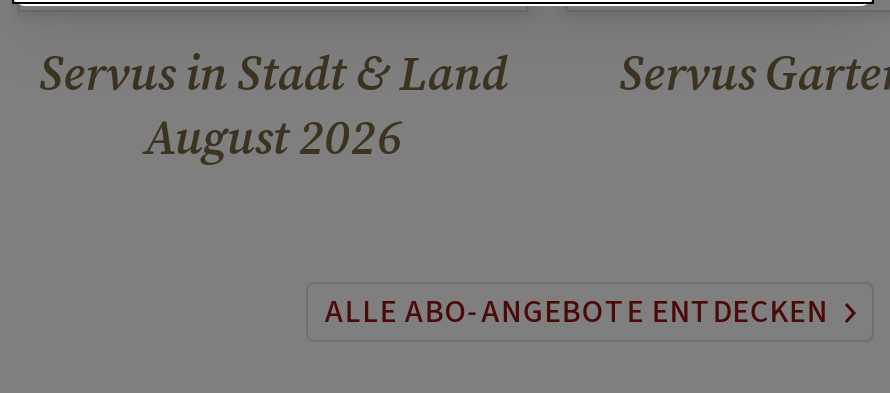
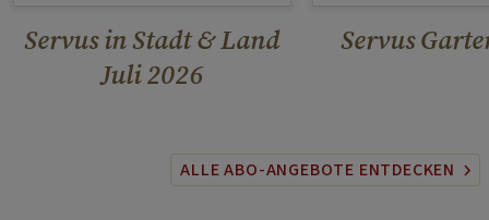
- August 2026
+ Juli 2026
